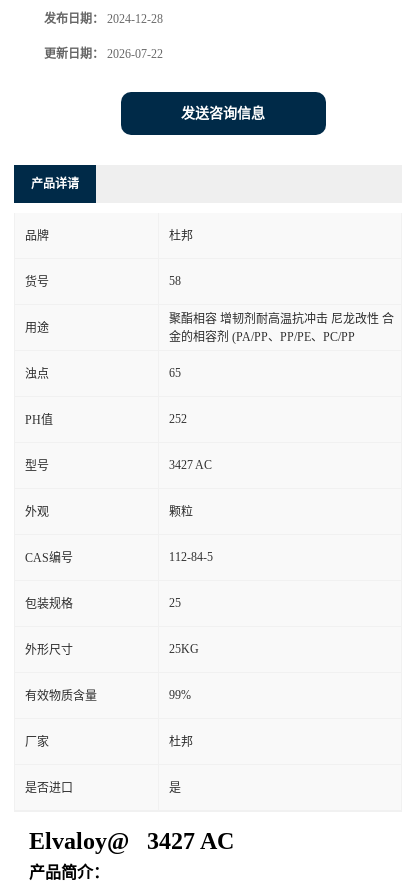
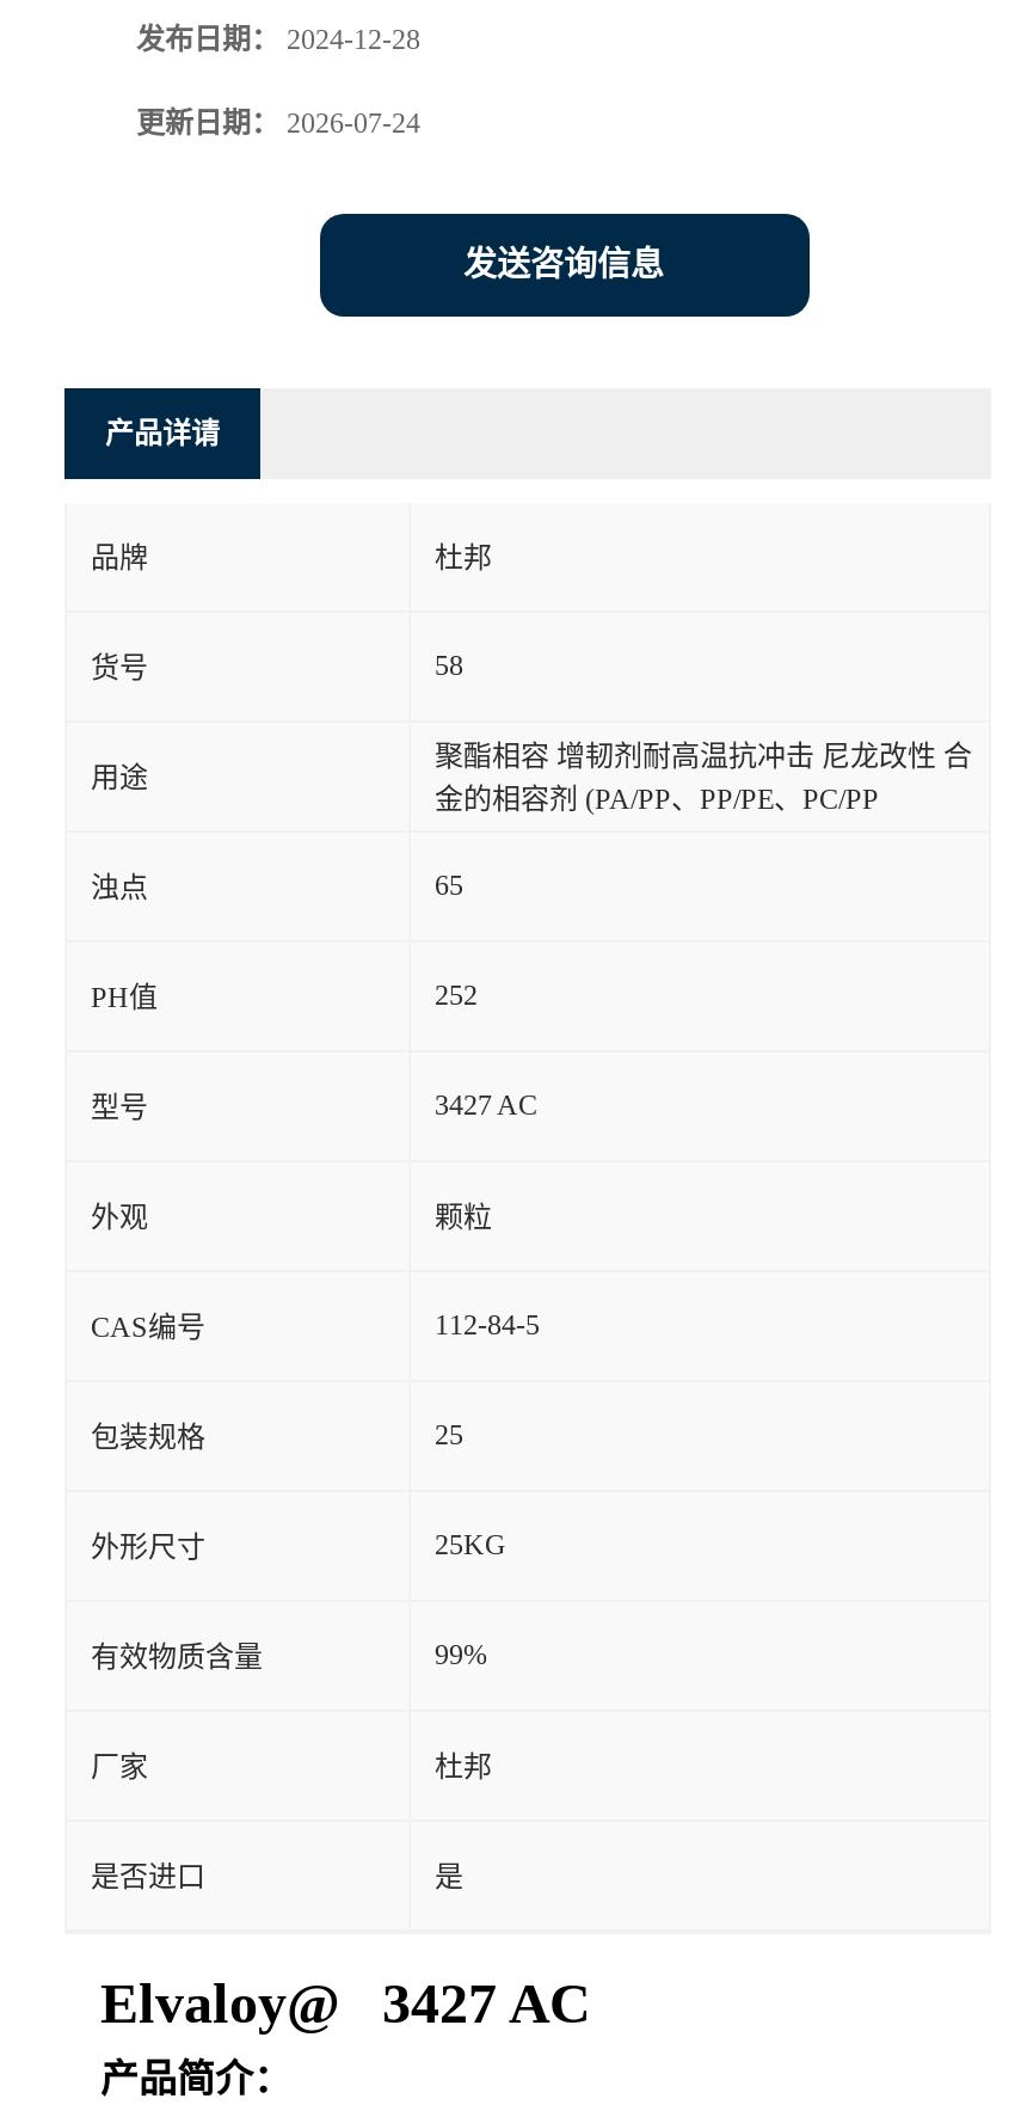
- 更新日期：2026-07-22
+ 更新日期：2026-07-24
